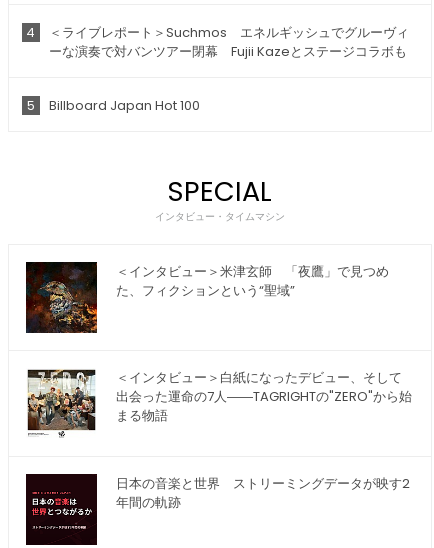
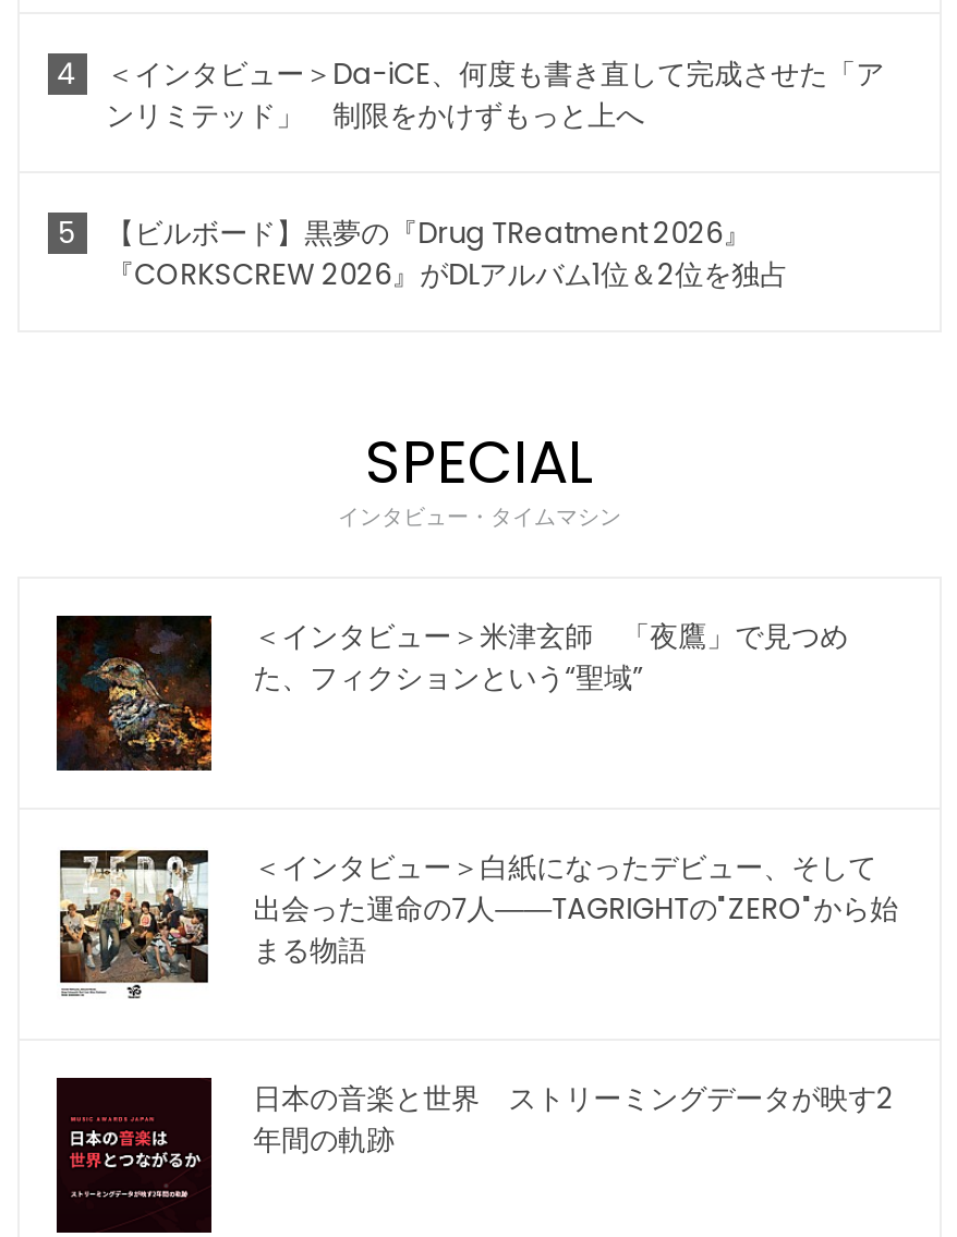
- ＜ライブレポート＞Suchmos エネルギッシュでグルーヴィ
- ーな演奏で対バンツアー閉幕 Fujii Kazeとステージコラボも
+ ＜インタビュー＞Da-iCE、何度も書き直して完成させた「ア
+ ンリミテッド」 制限をかけずもっと上へ

- Billboard Japan Hot 100
+ 【ビルボード】黒夢の『Drug TReatment 2026』
+ 『CORKSCREW 2026』がDLアルバム1位＆2位を独占
